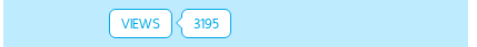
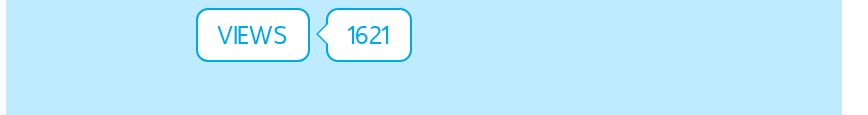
- VIEWS 3195
+ VIEWS 1621
